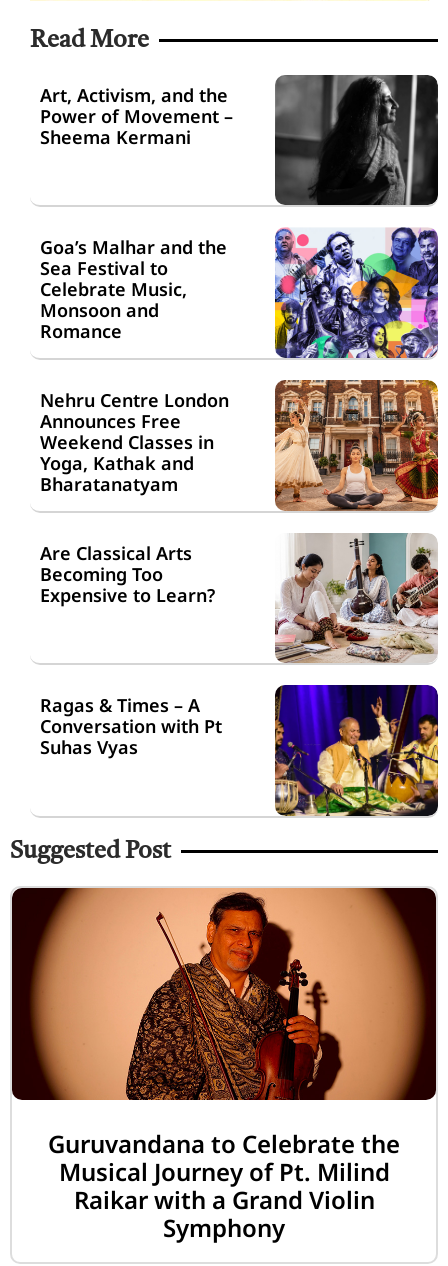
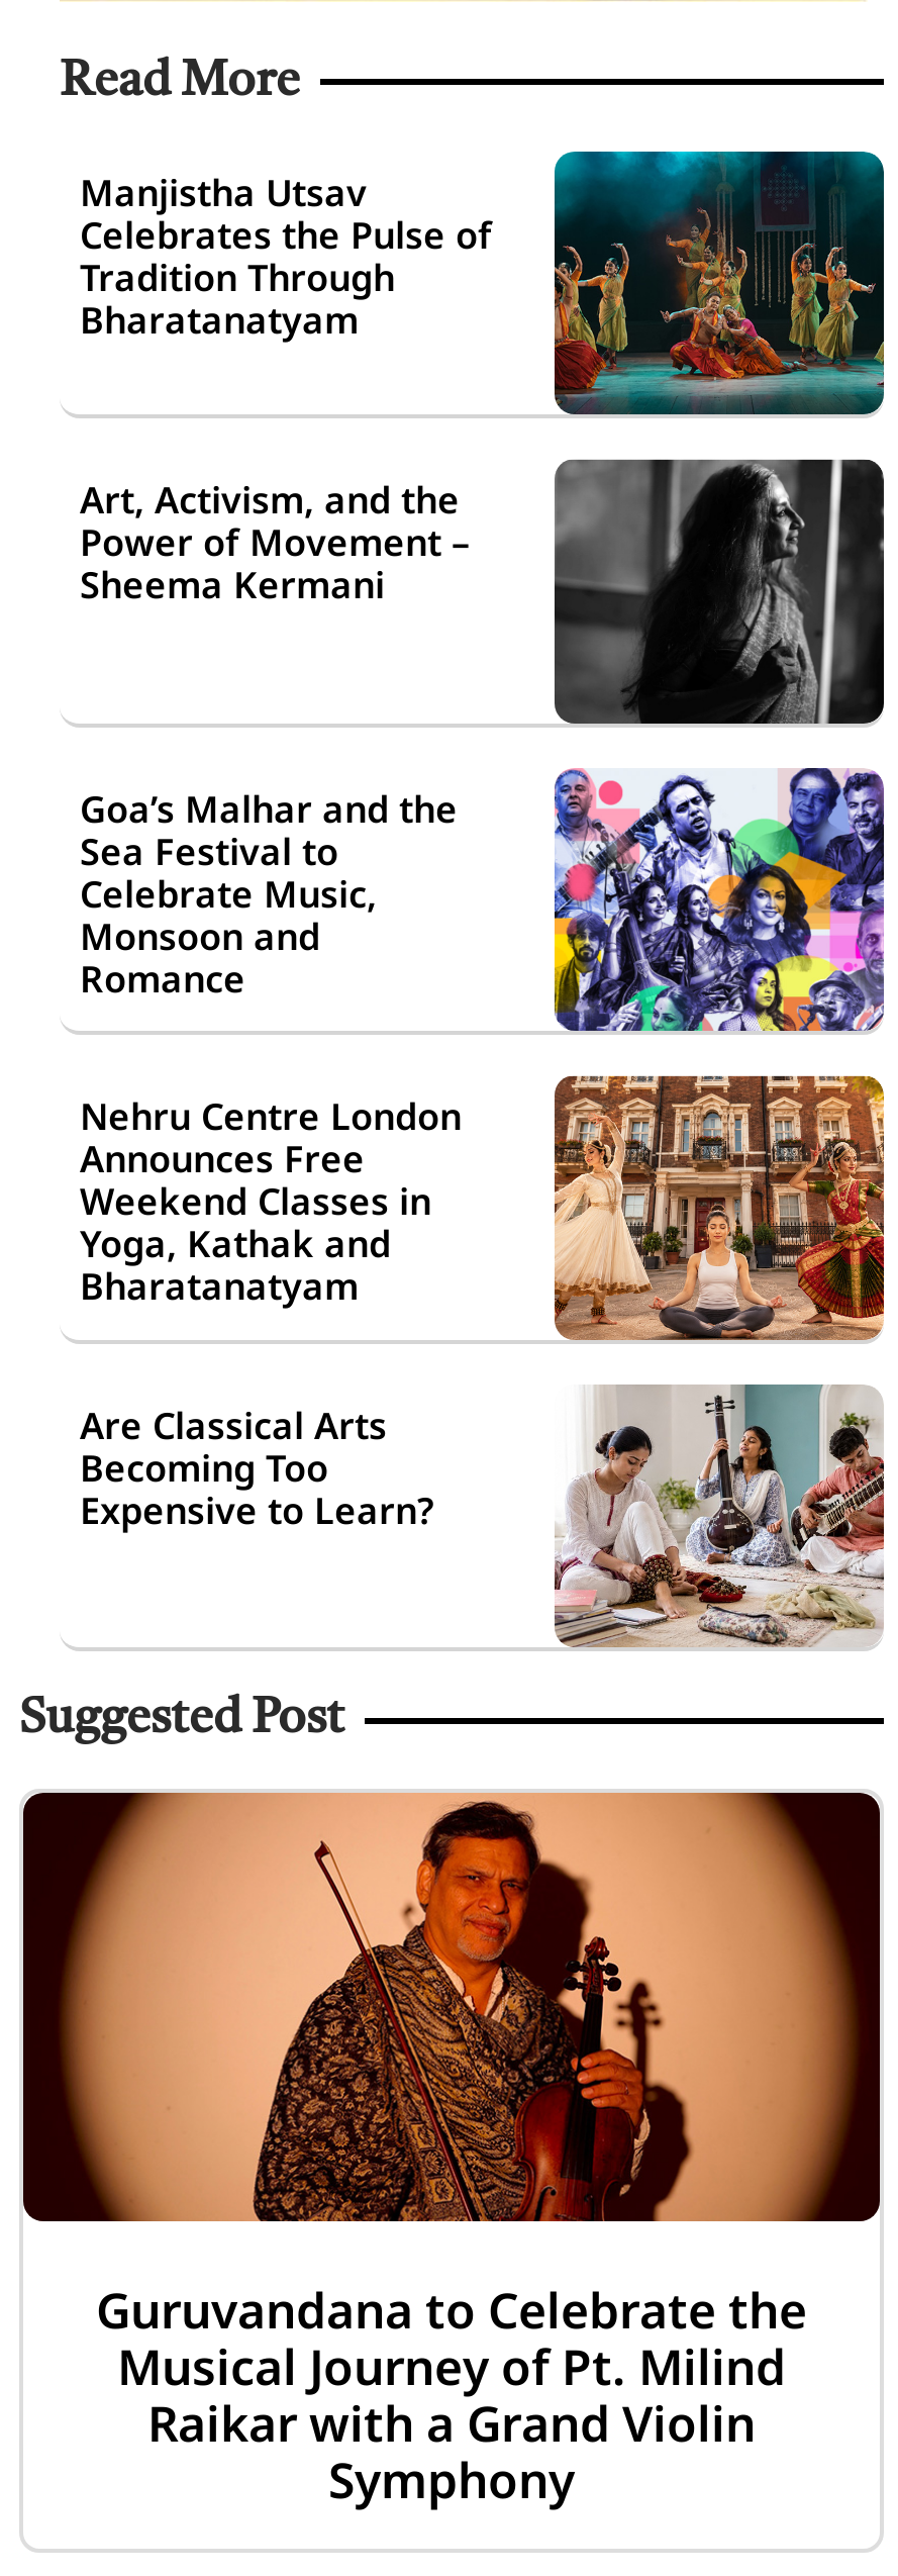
+ [image]
+ Manjistha Utsav
+ Celebrates the Pulse of
+ Tradition Through
+ Bharatanatyam

moved down: [image] | Art, Activism, and the | Power of Movement – | ... | Becoming Too | Expensive to Learn?

- [image]

- Ragas & Times – A
- Conversation with Pt
- Suhas Vyas
